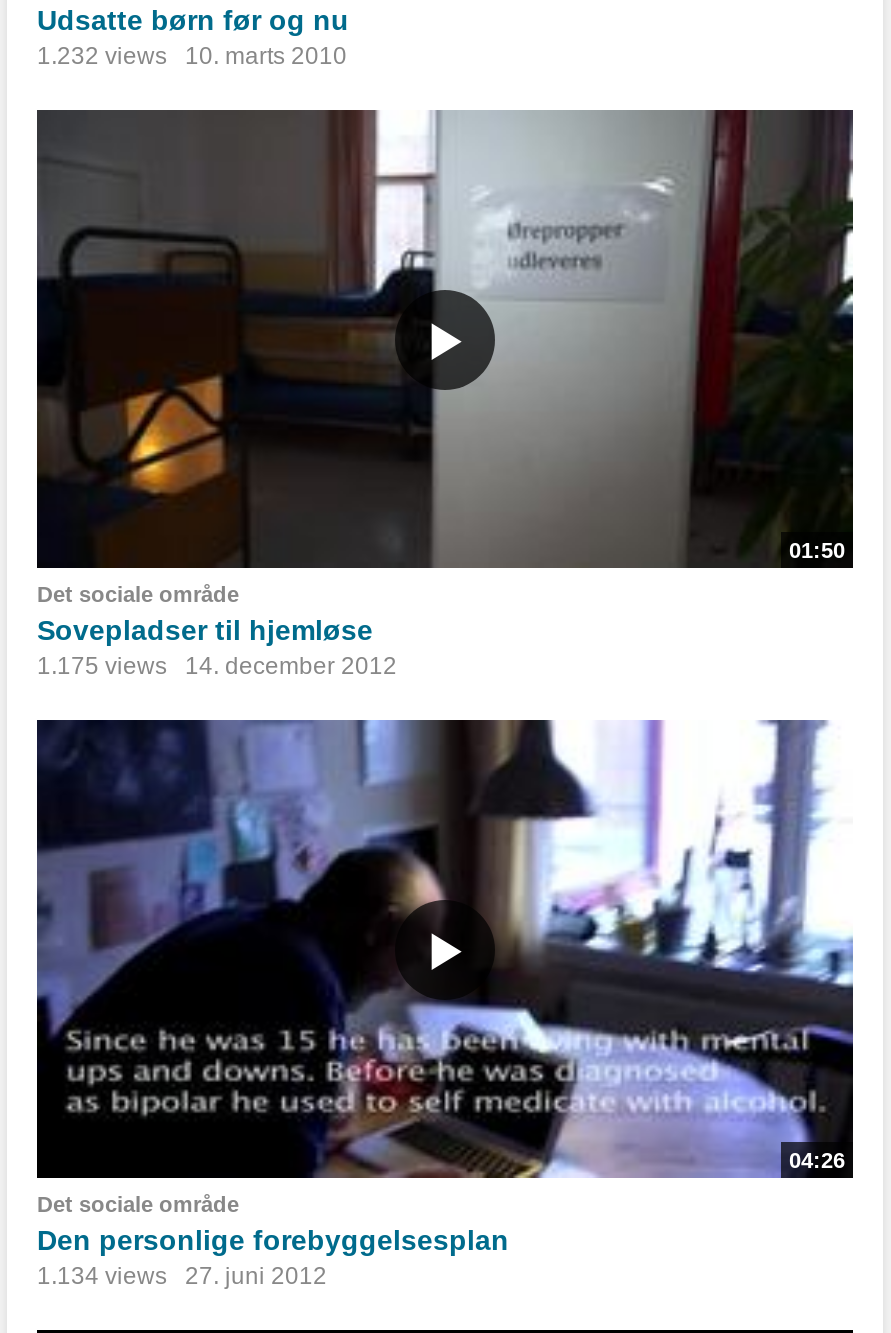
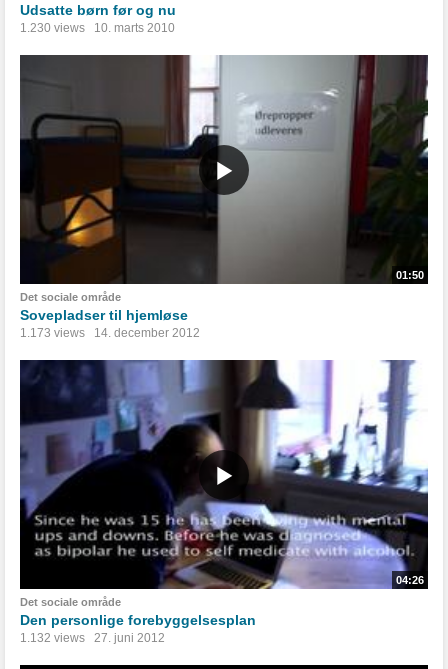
- 1.232 views 10. marts 2010
+ 1.230 views 10. marts 2010

- 1.175 views 14. december 2012
+ 1.173 views 14. december 2012

- 1.134 views 27. juni 2012
+ 1.132 views 27. juni 2012
